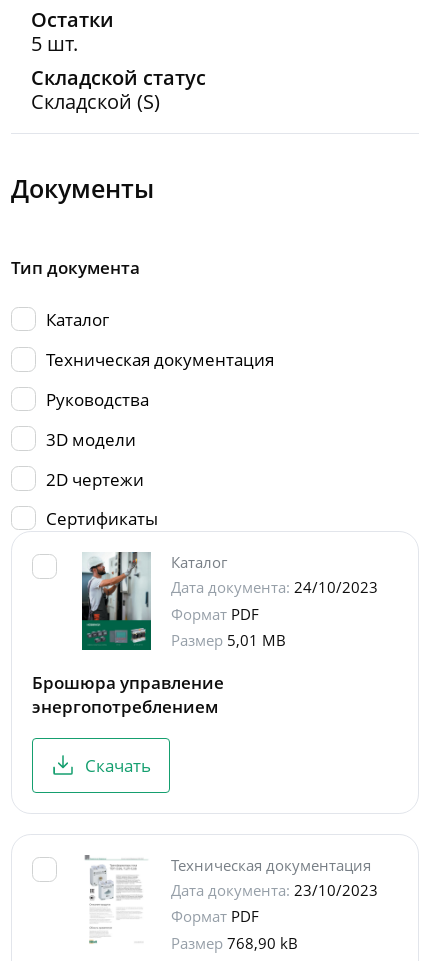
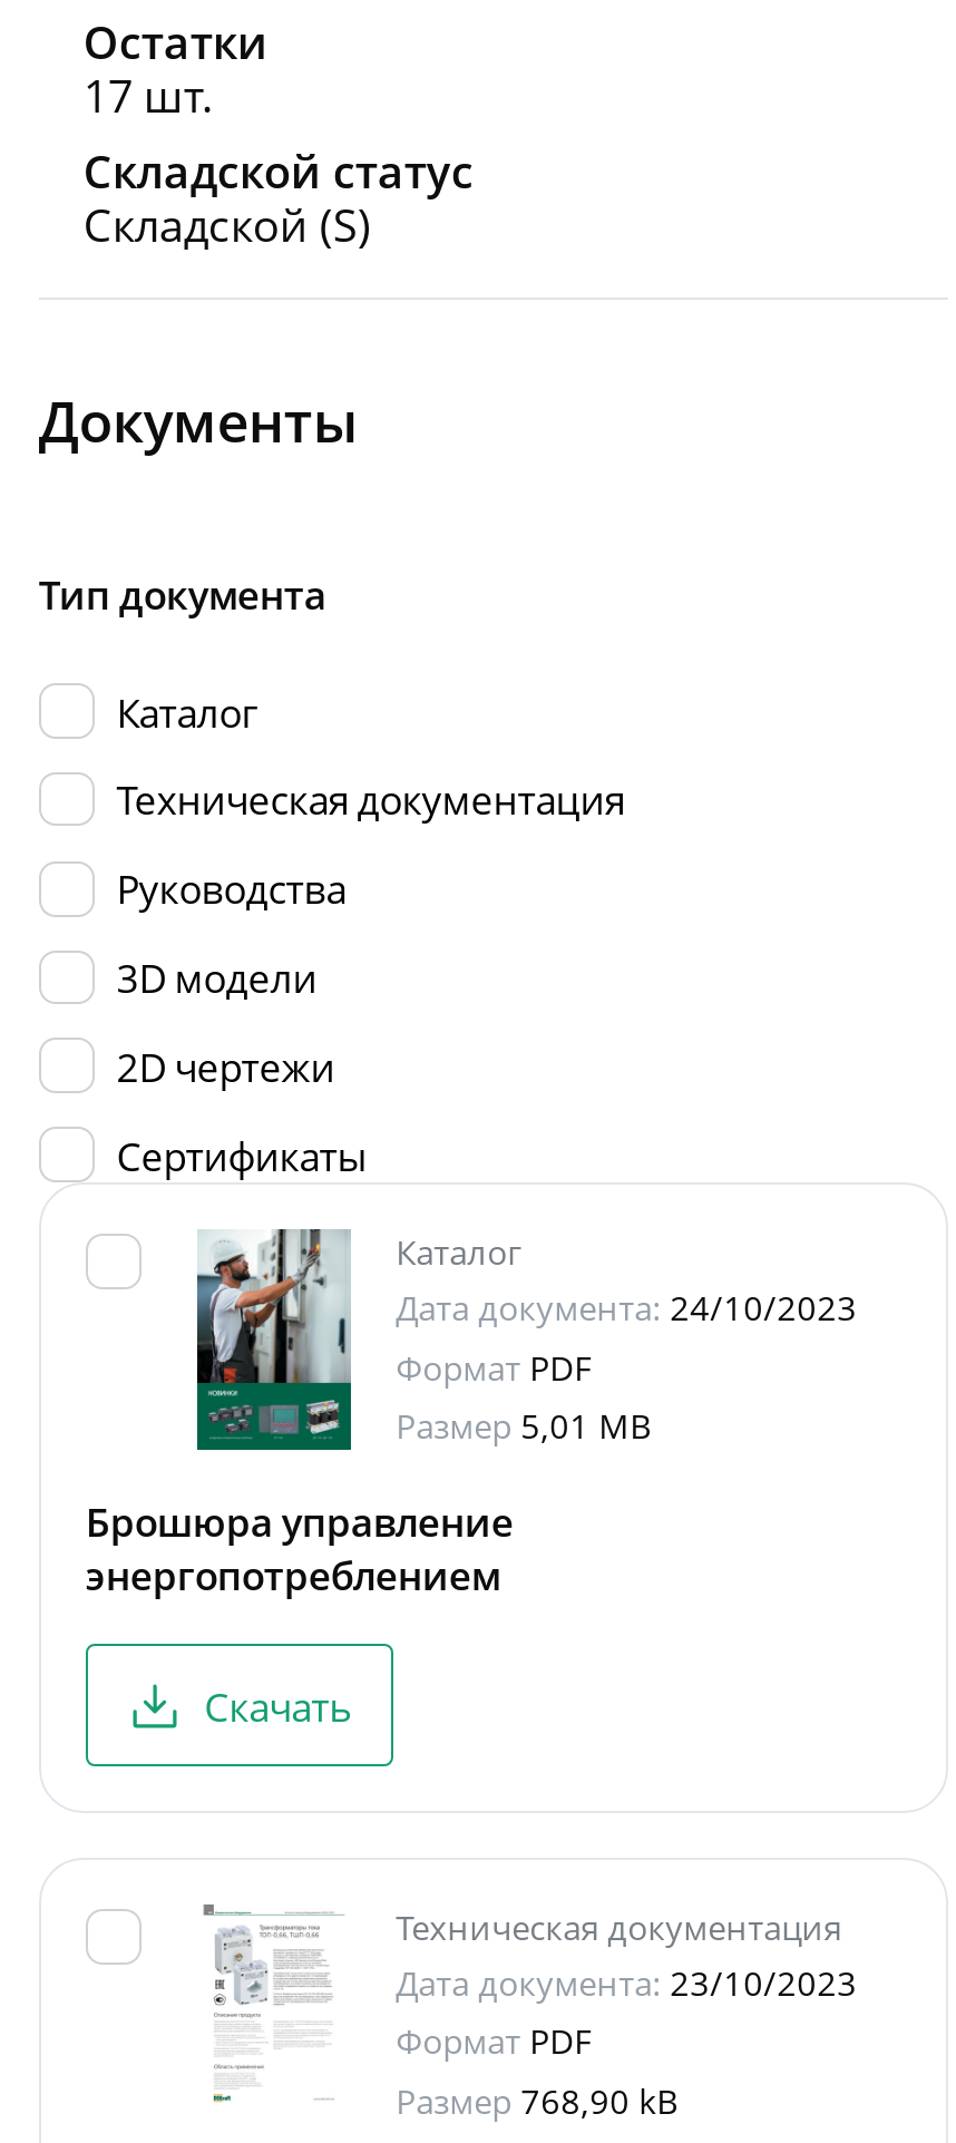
- 5 шт.
+ 17 шт.
